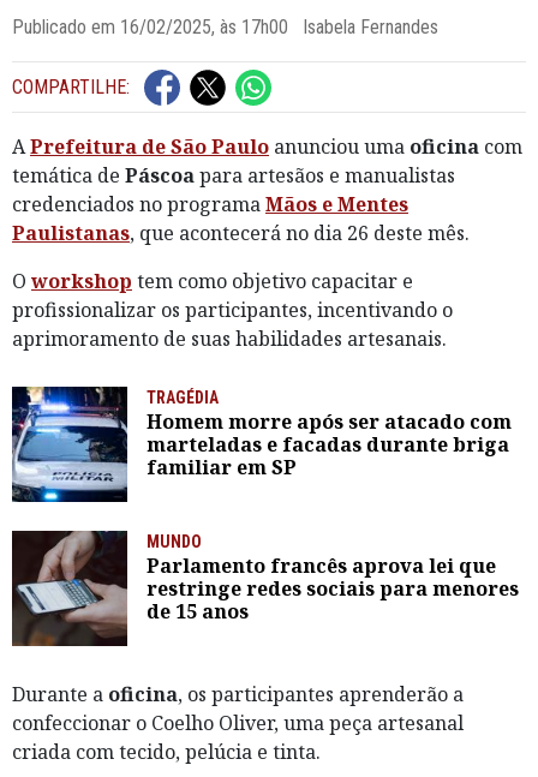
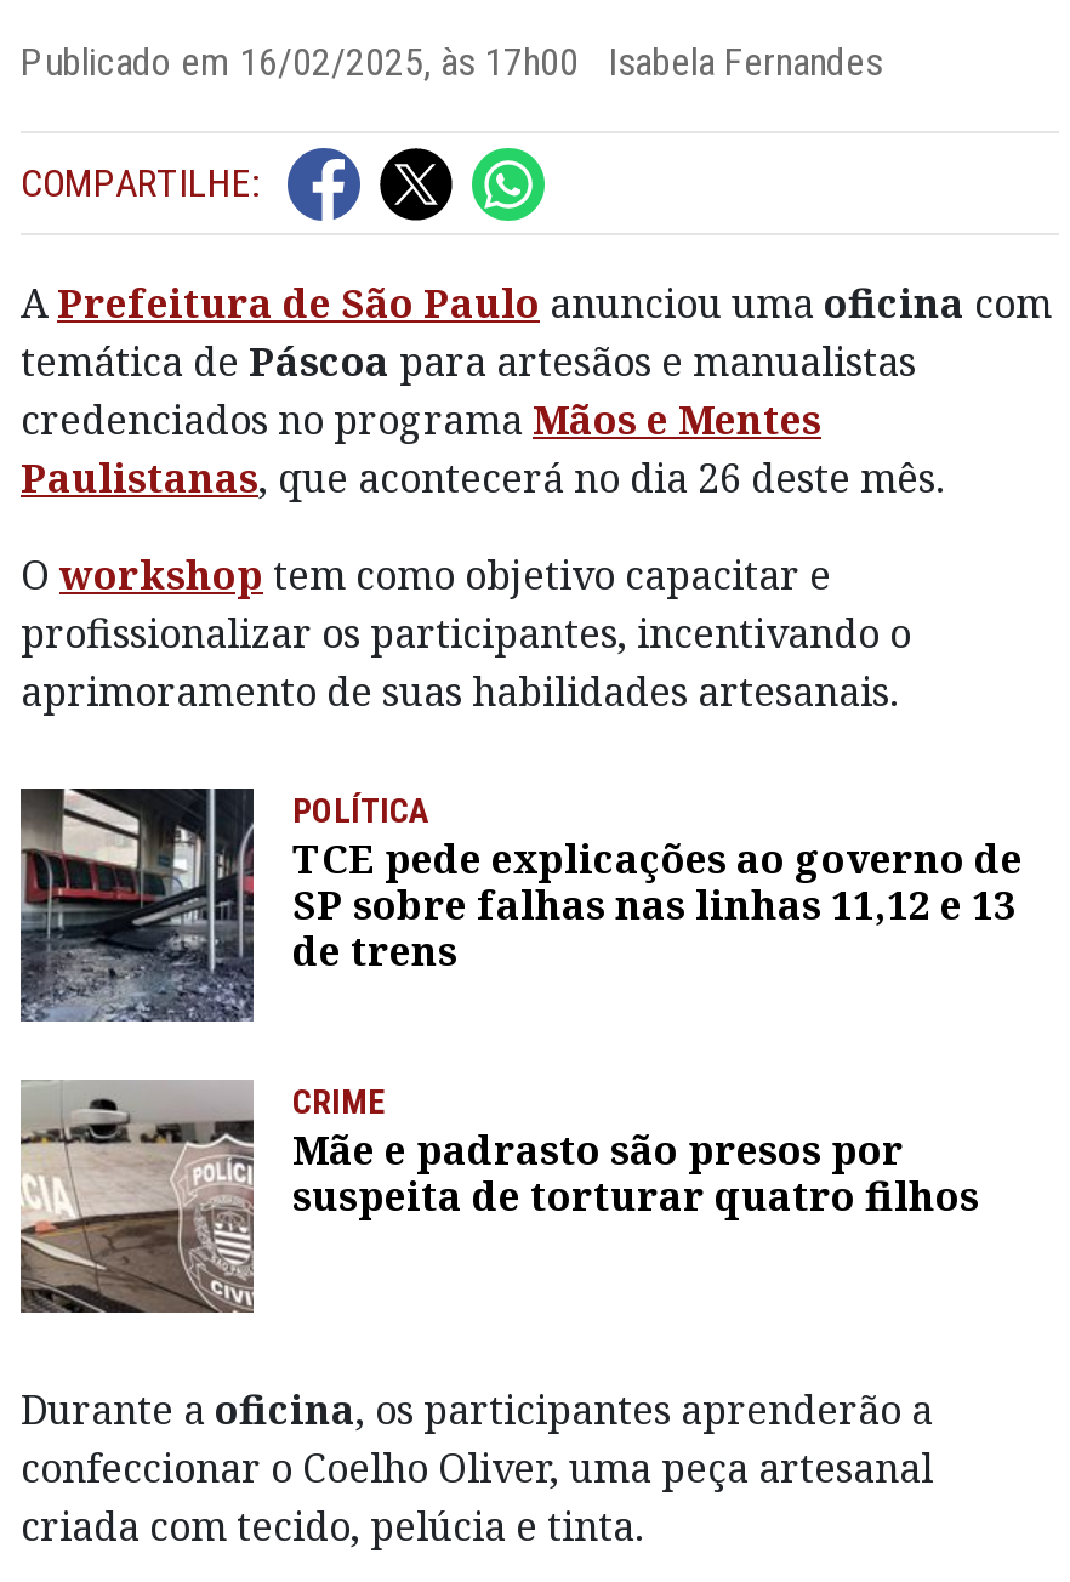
- [image]
- TRAGÉDIA
- Homem morre após ser atacado com
- marteladas e facadas durante briga
- familiar em SP
+ [image]
+ POLÍTICA
+ TCE pede explicações ao governo de
+ SP sobre falhas nas linhas 11,12 e 13
+ de trens

- [image]
- MUNDO
- Parlamento francês aprova lei que
- restringe redes sociais para menores
- de 15 anos
+ [image]
+ CRIME
+ Mãe e padrasto são presos por
+ suspeita de torturar quatro filhos
